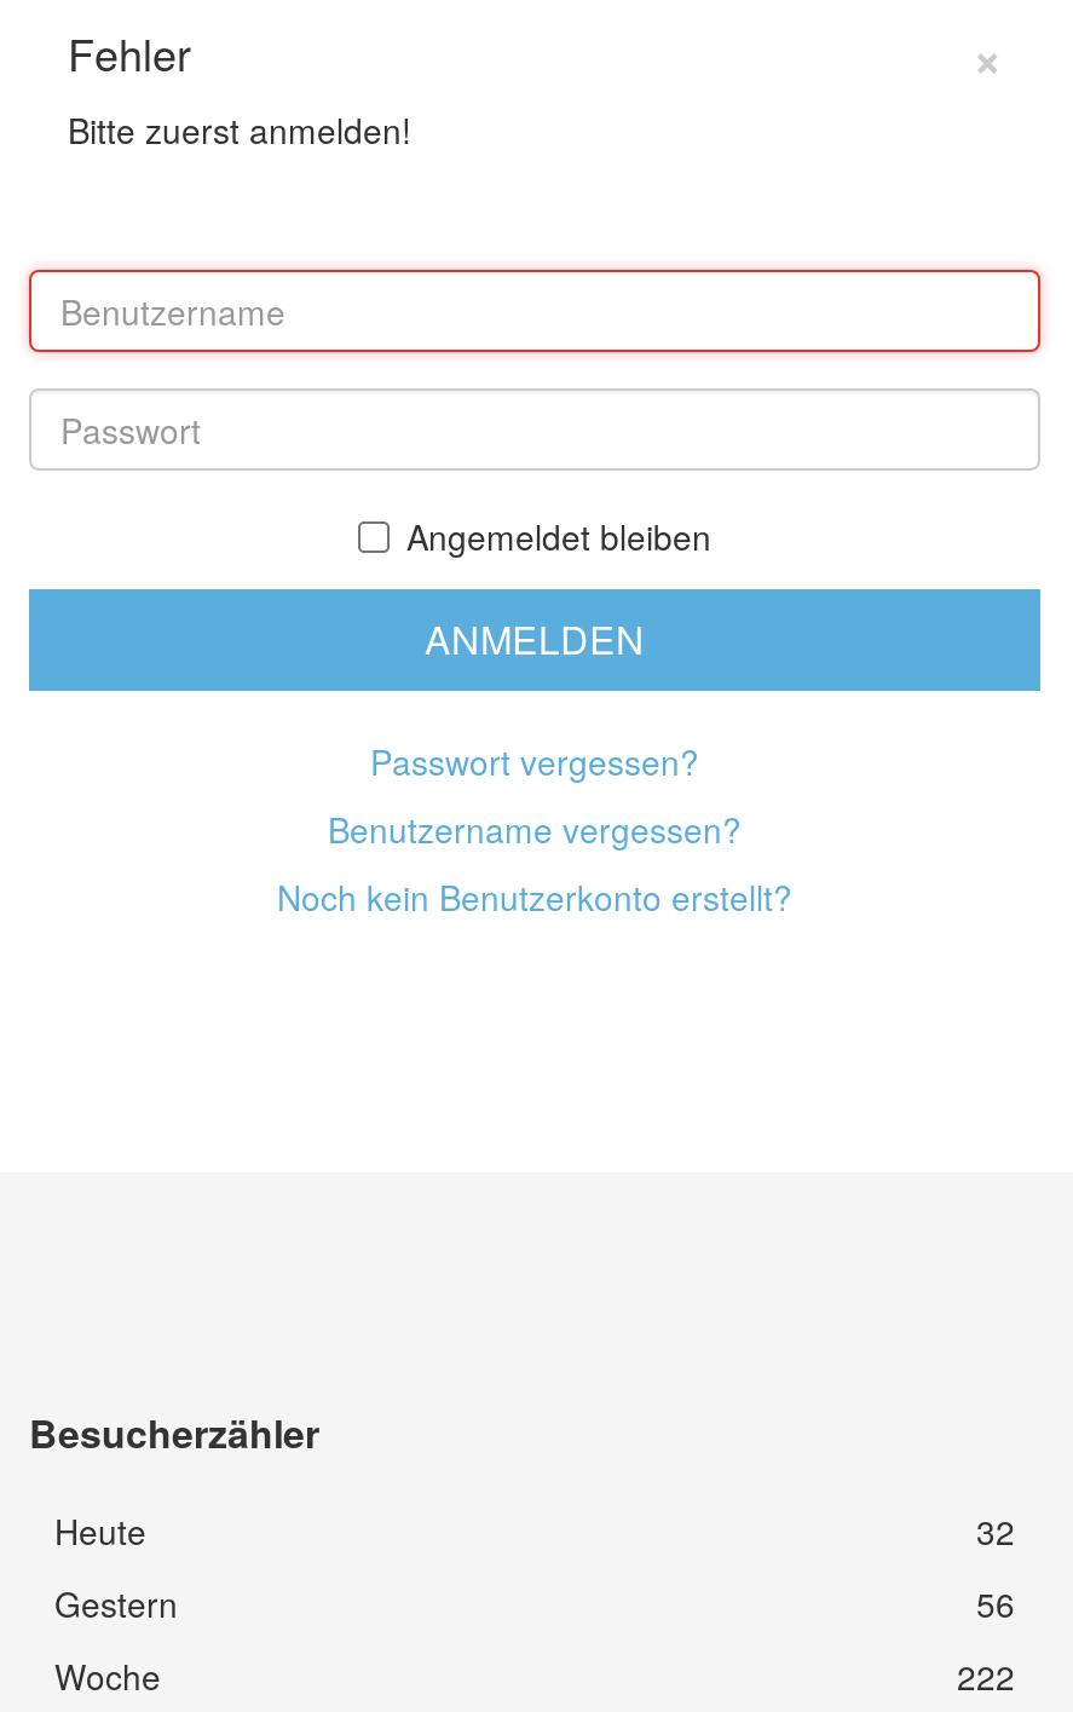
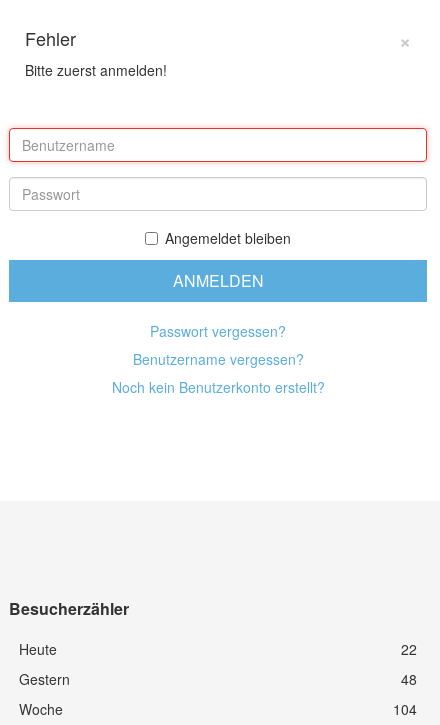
- 32
+ 22

- 56
+ 48

- 222
+ 104
